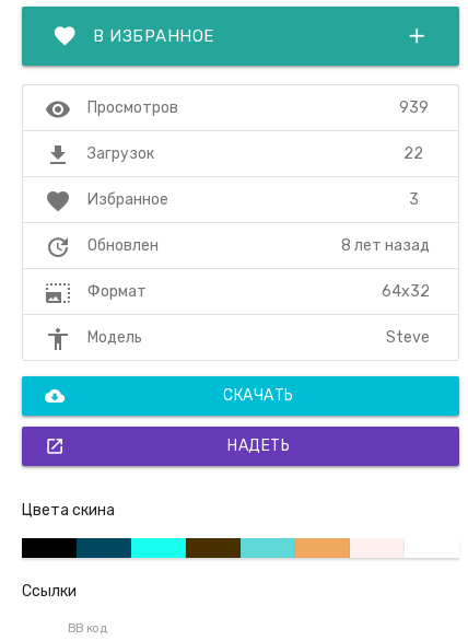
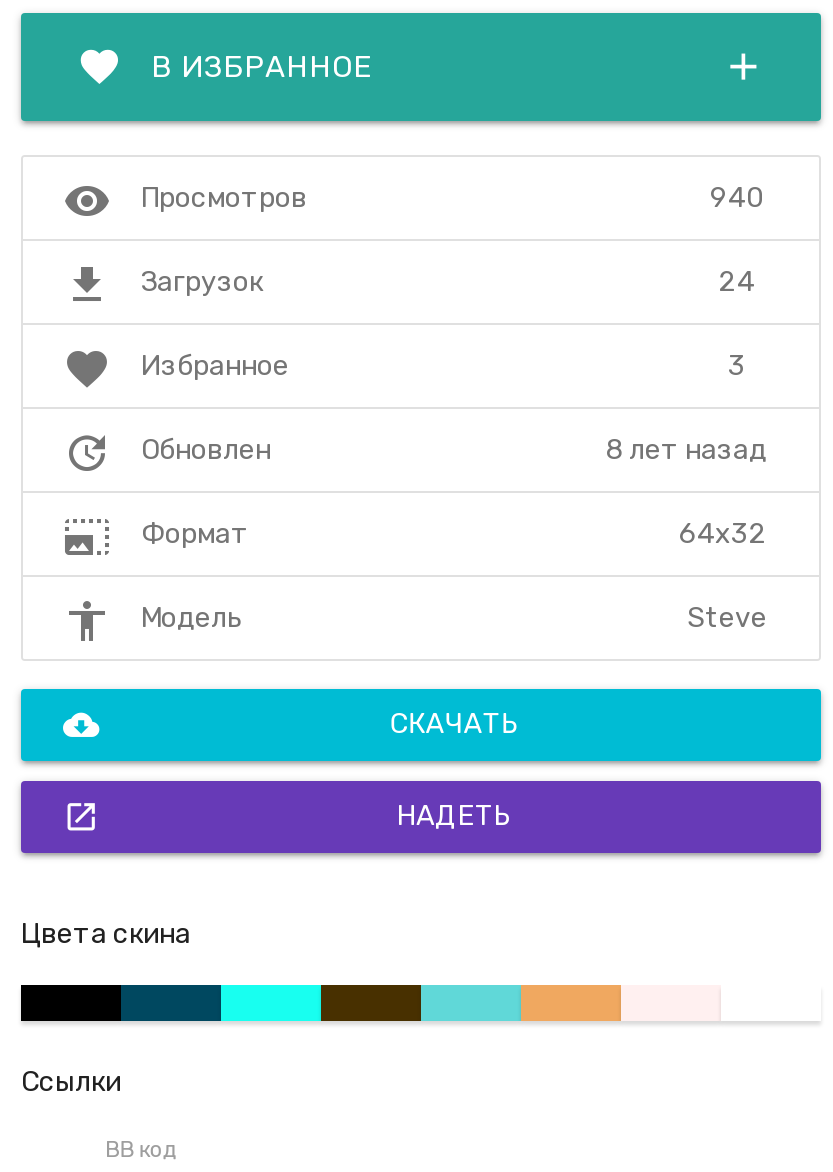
- 939
+ 940

- 22
+ 24
